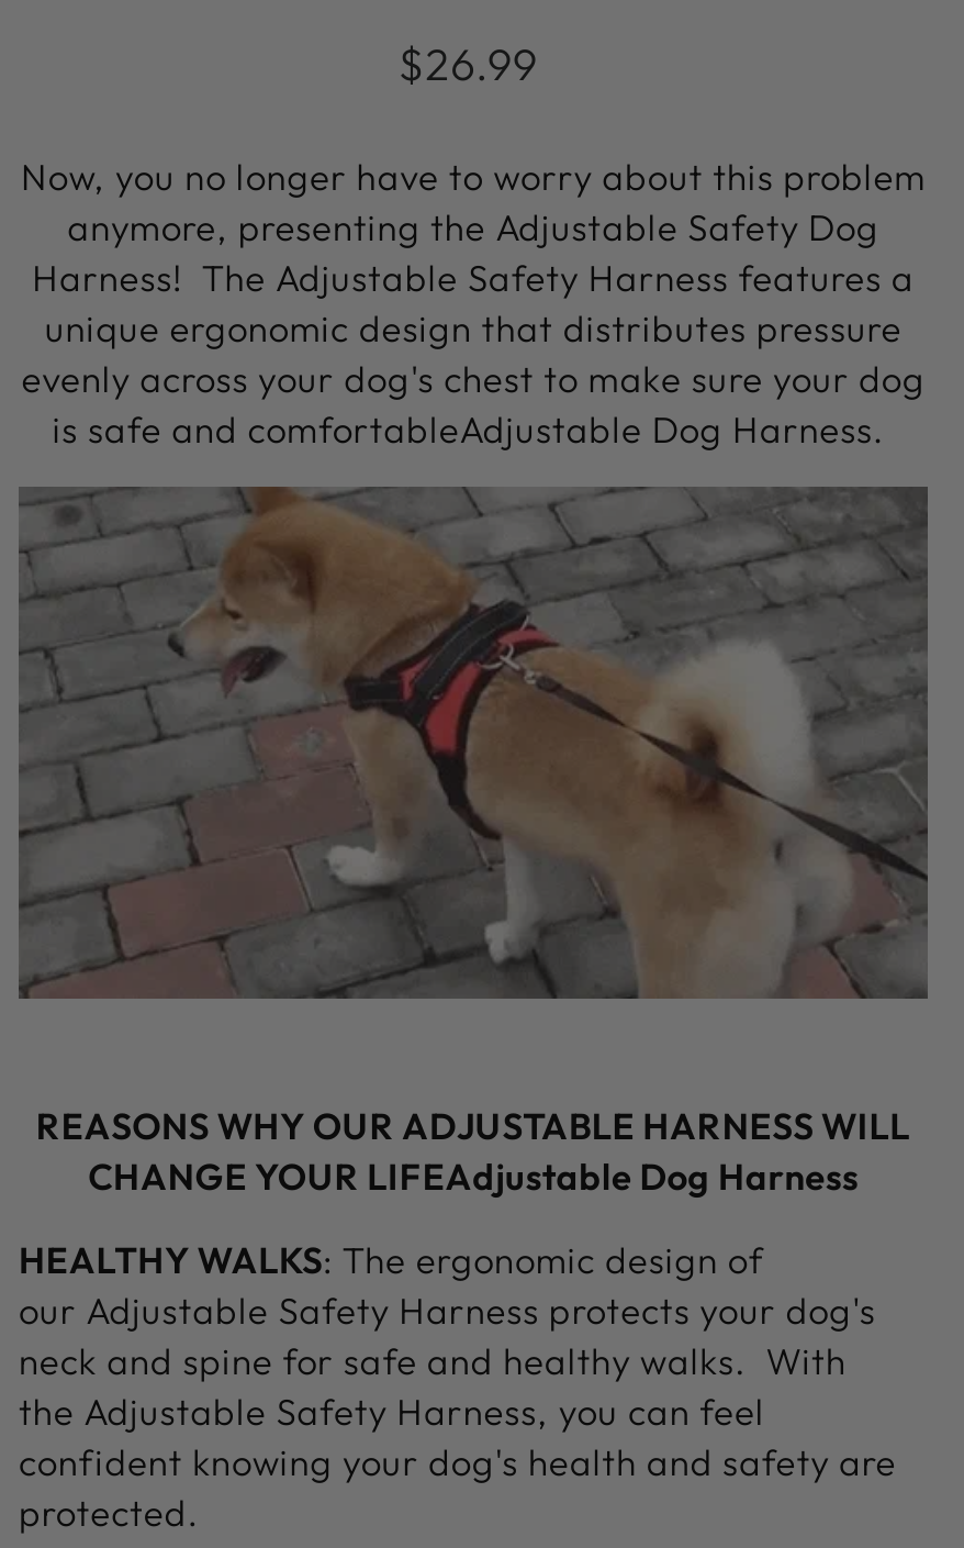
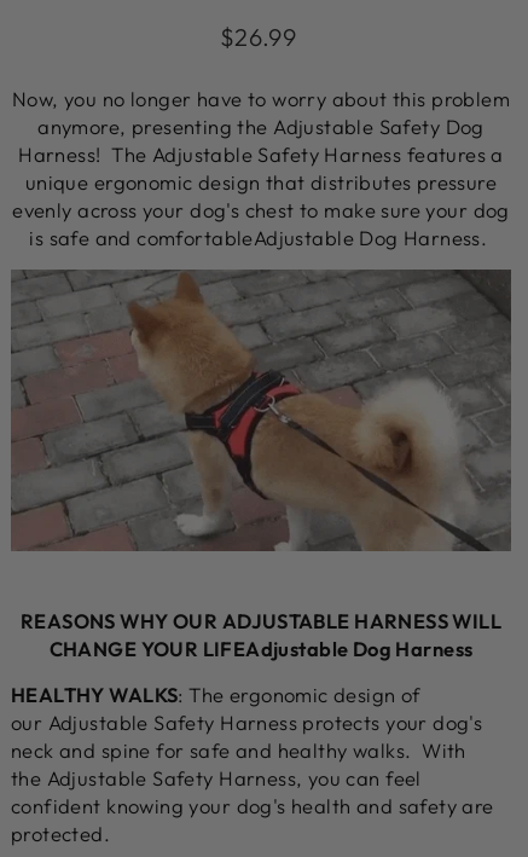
- [image]
+ [image]
